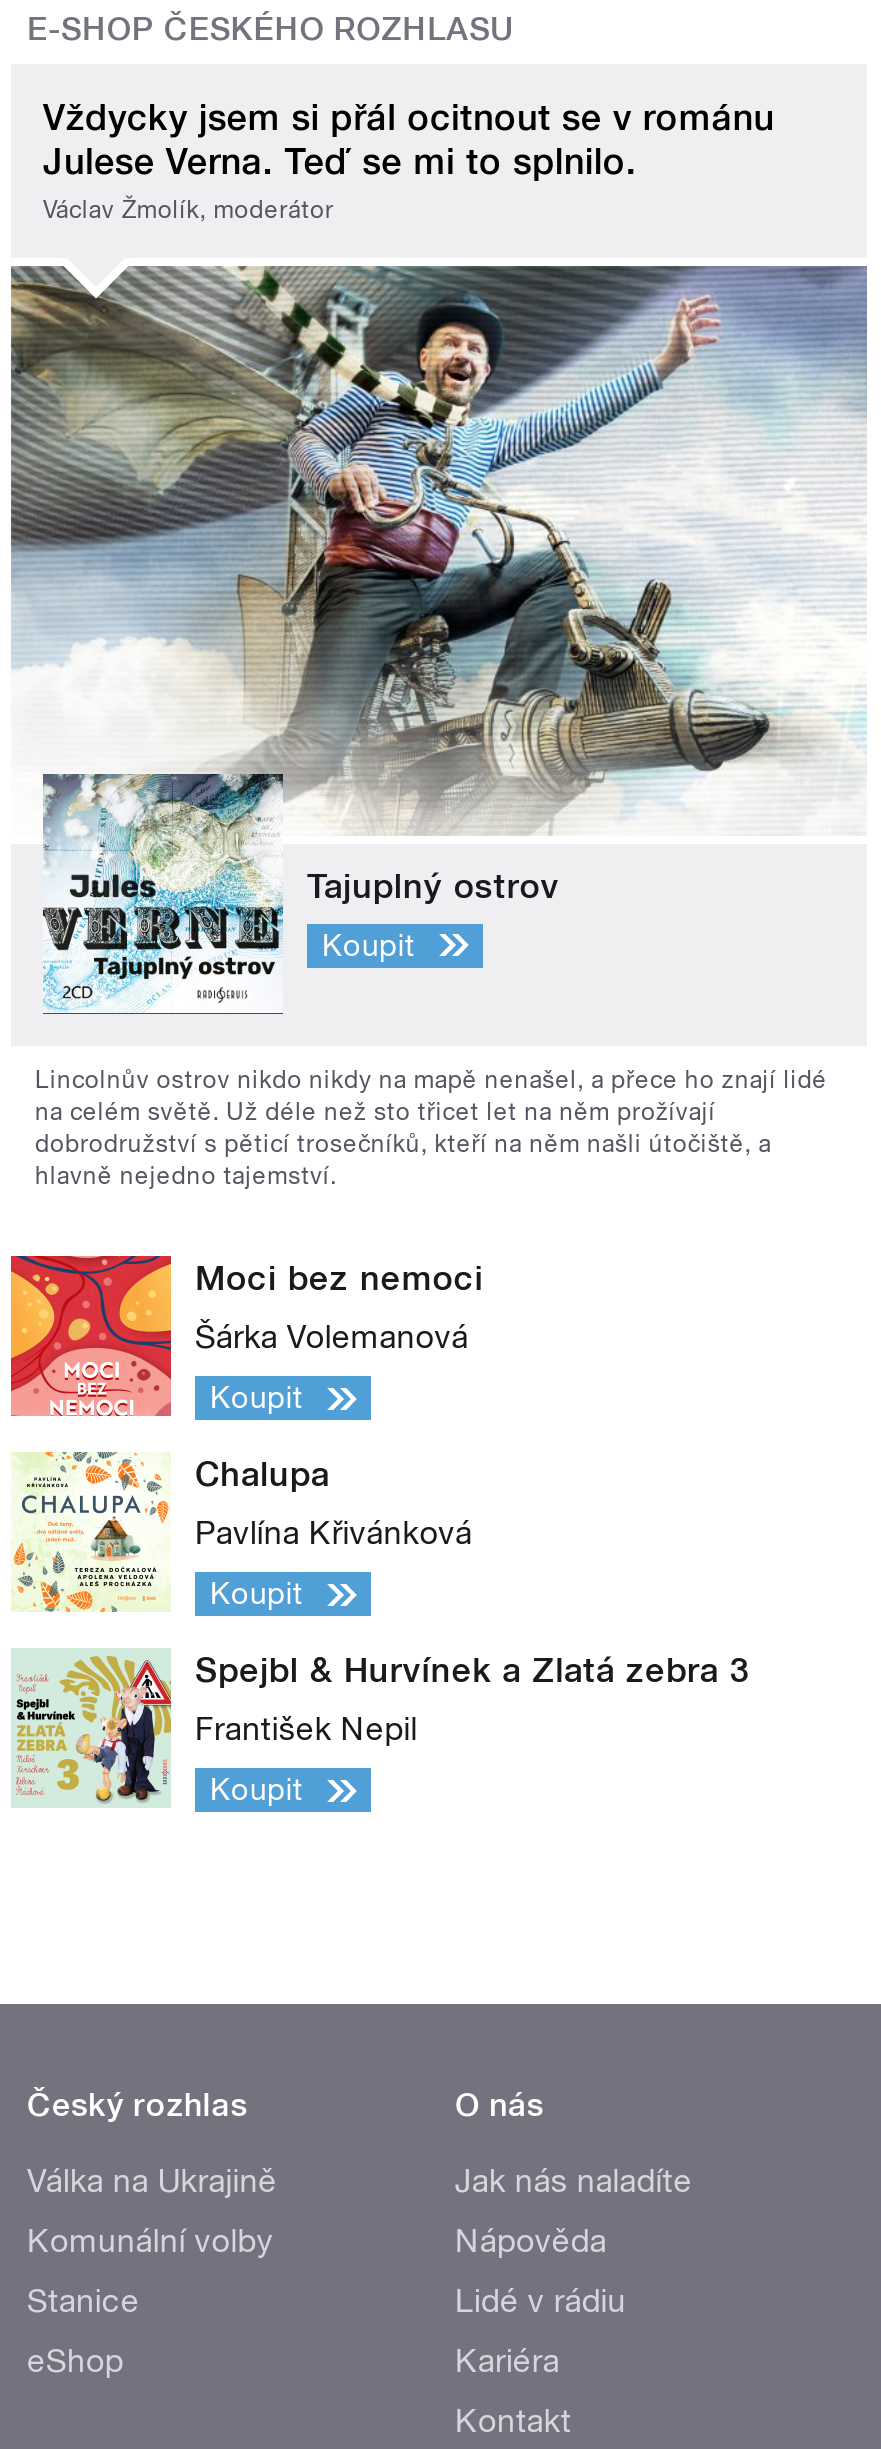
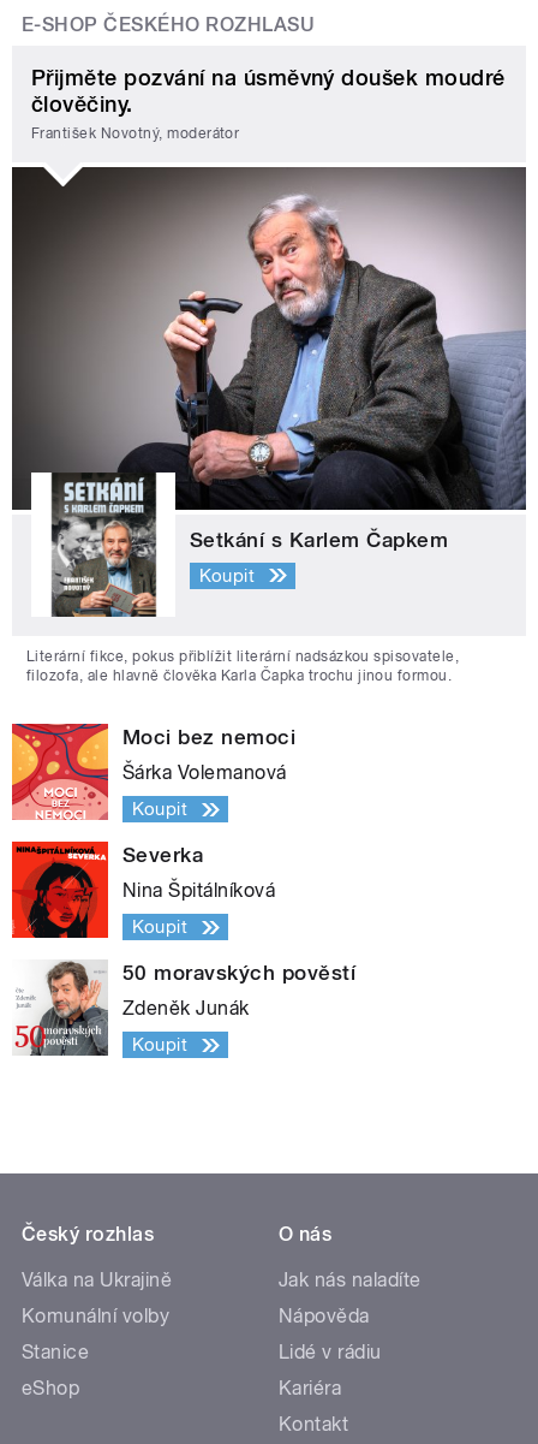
- Vždycky jsem si přál ocitnout se v románu
- Julese Verna. Teď se mi to splnilo.
- Václav Žmolík, moderátor
+ Přijměte pozvání na úsměvný doušek moudré
+ člověčiny.
+ František Novotný, moderátor

- [image]
- Tajuplný ostrov
+ [image]
+ Setkání s Karlem Čapkem

- Lincolnův ostrov nikdo nikdy na mapě nenašel, a přece ho znají lidé
- na celém světě. Už déle než sto třicet let na něm prožívají
- dobrodružství s pěticí trosečníků, kteří na něm našli útočiště, a
- hlavně nejedno tajemství.
+ Literární fikce, pokus přiblížit literární nadsázkou spisovatele,
+ filozofa, ale hlavně člověka Karla Čapka trochu jinou formou.

- [image]
- Chalupa
+ [image]
+ Severka

- Pavlína Křivánková
+ Nina Špitálníková

- [image]
- Spejbl & Hurvínek a Zlatá zebra 3
+ [image]
+ 50 moravských pověstí

- František Nepil
+ Zdeněk Junák
